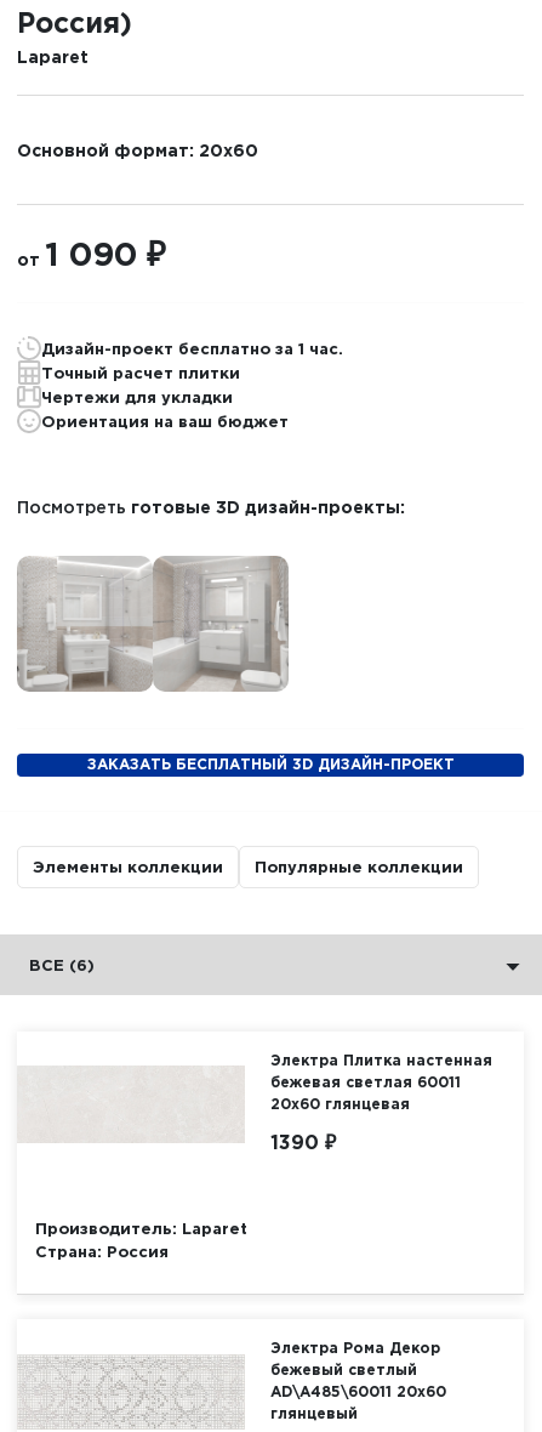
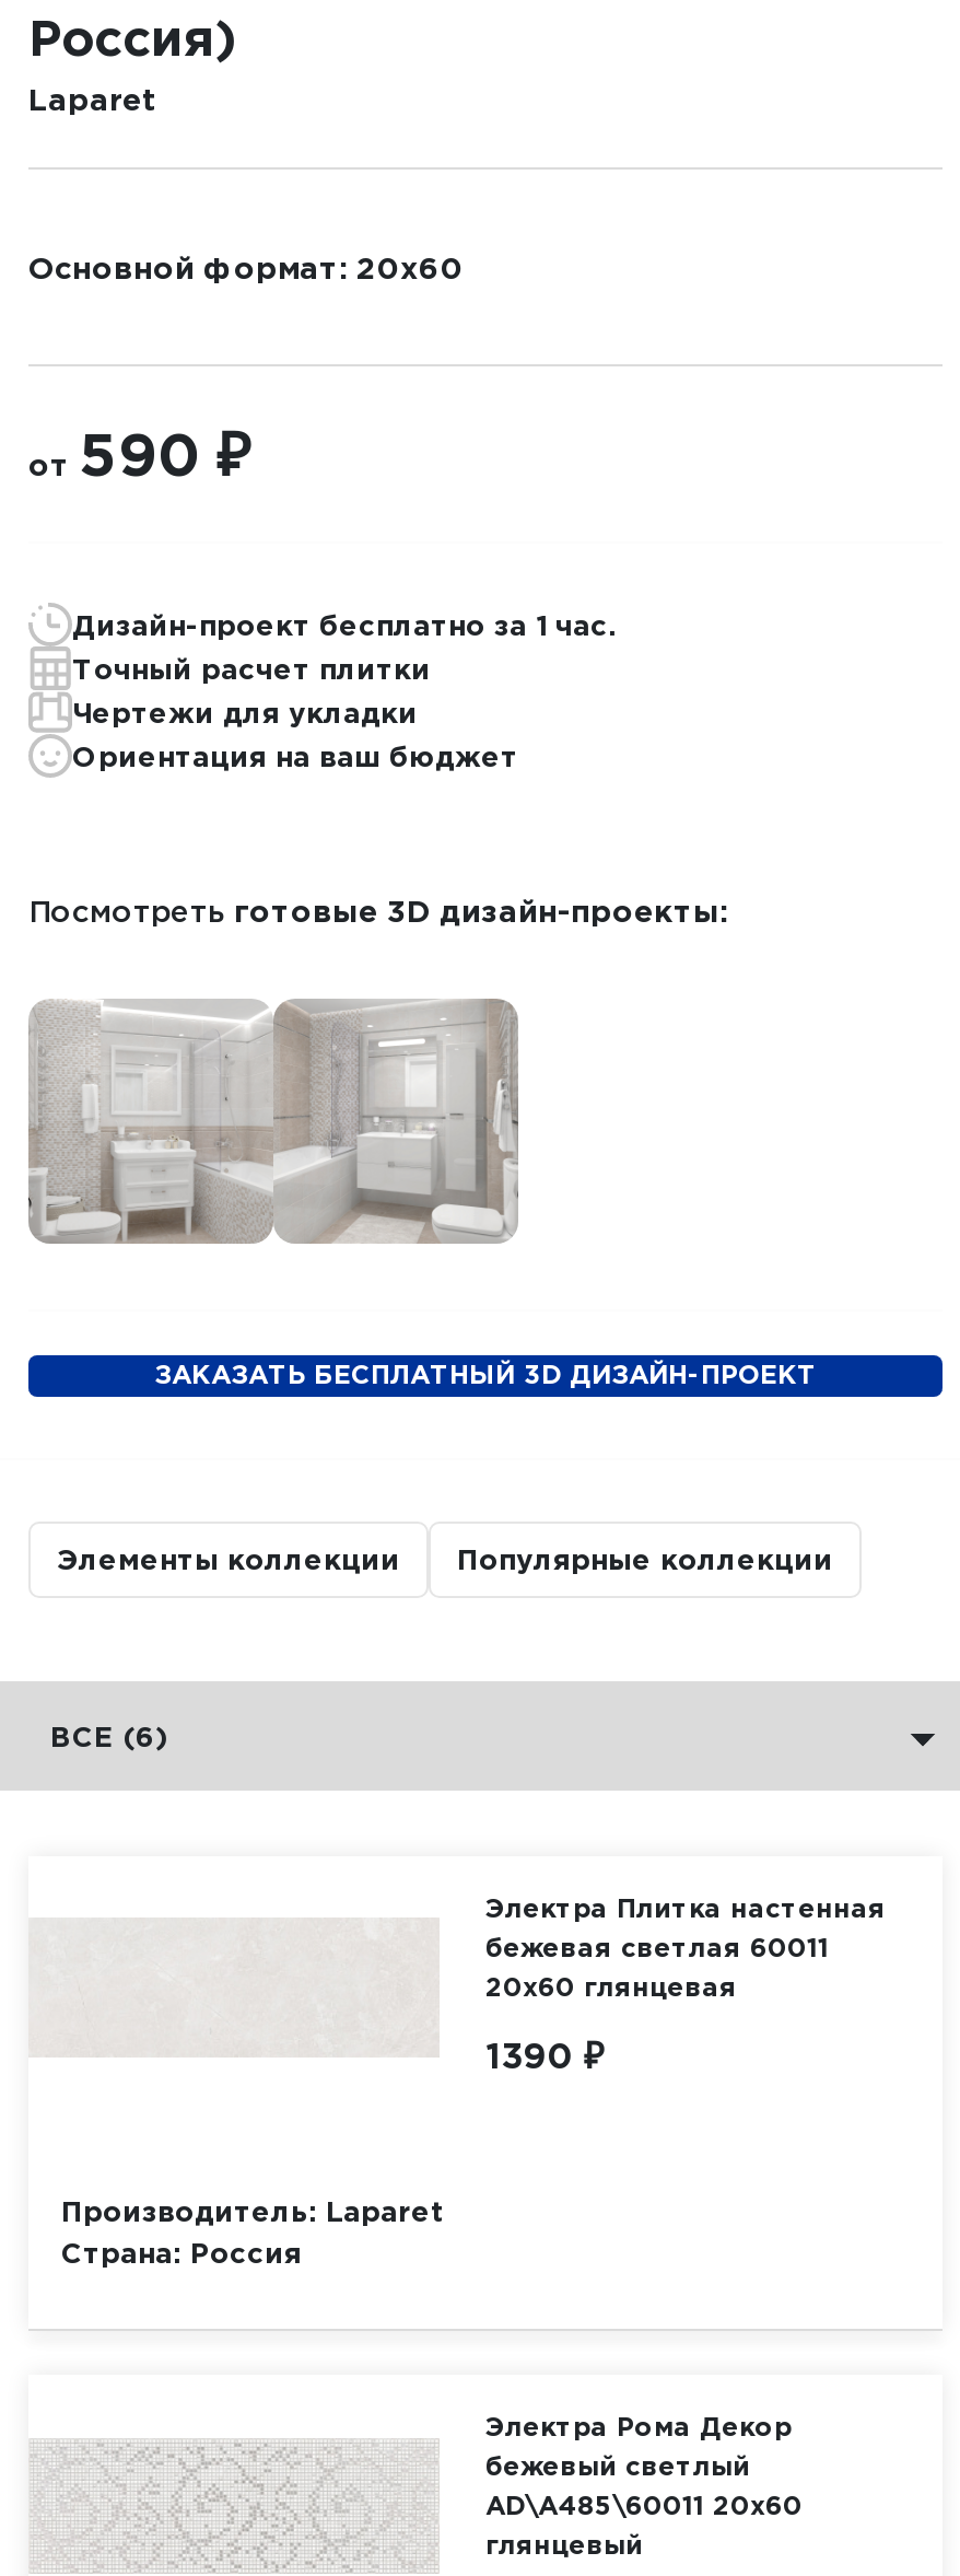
- от 1 090 ₽
+ от 590 ₽
